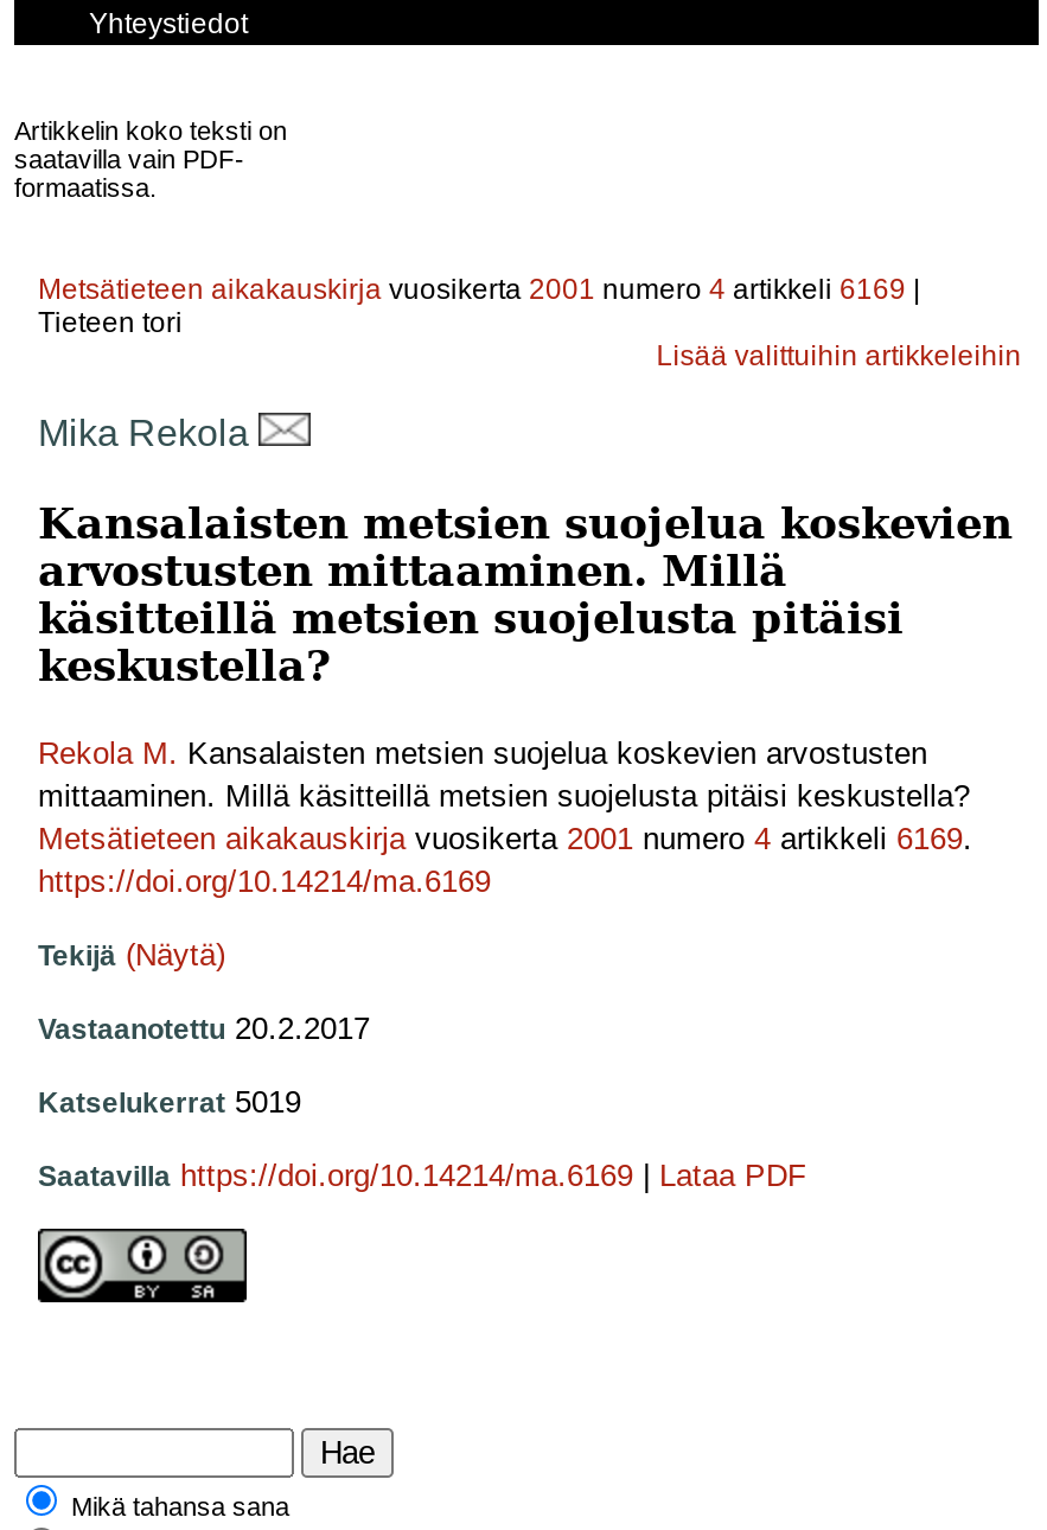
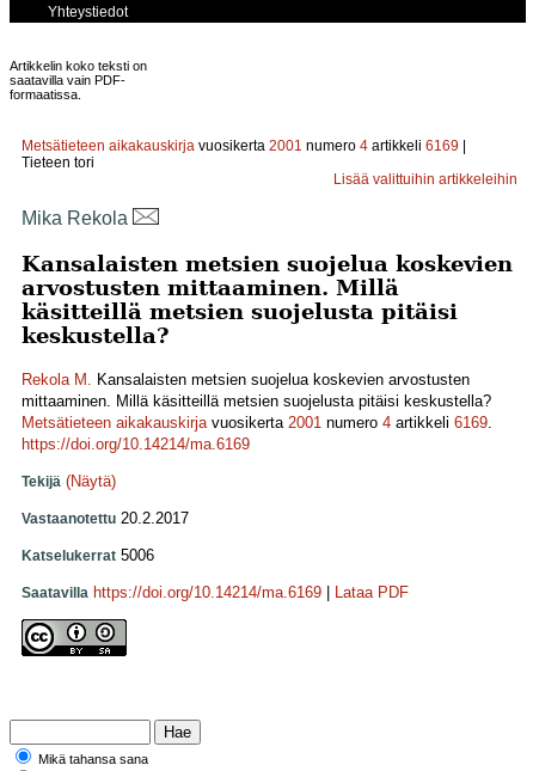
- Katselukerrat 5019
+ Katselukerrat 5006
